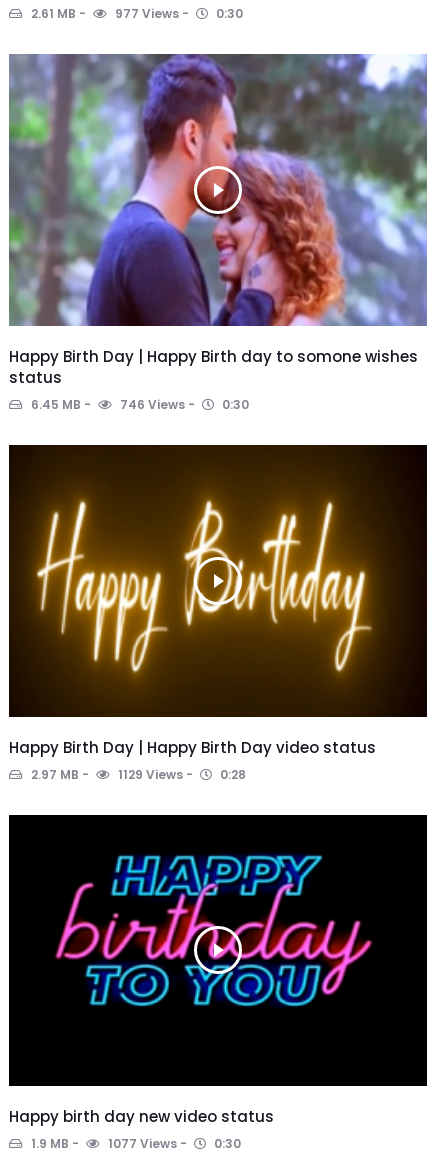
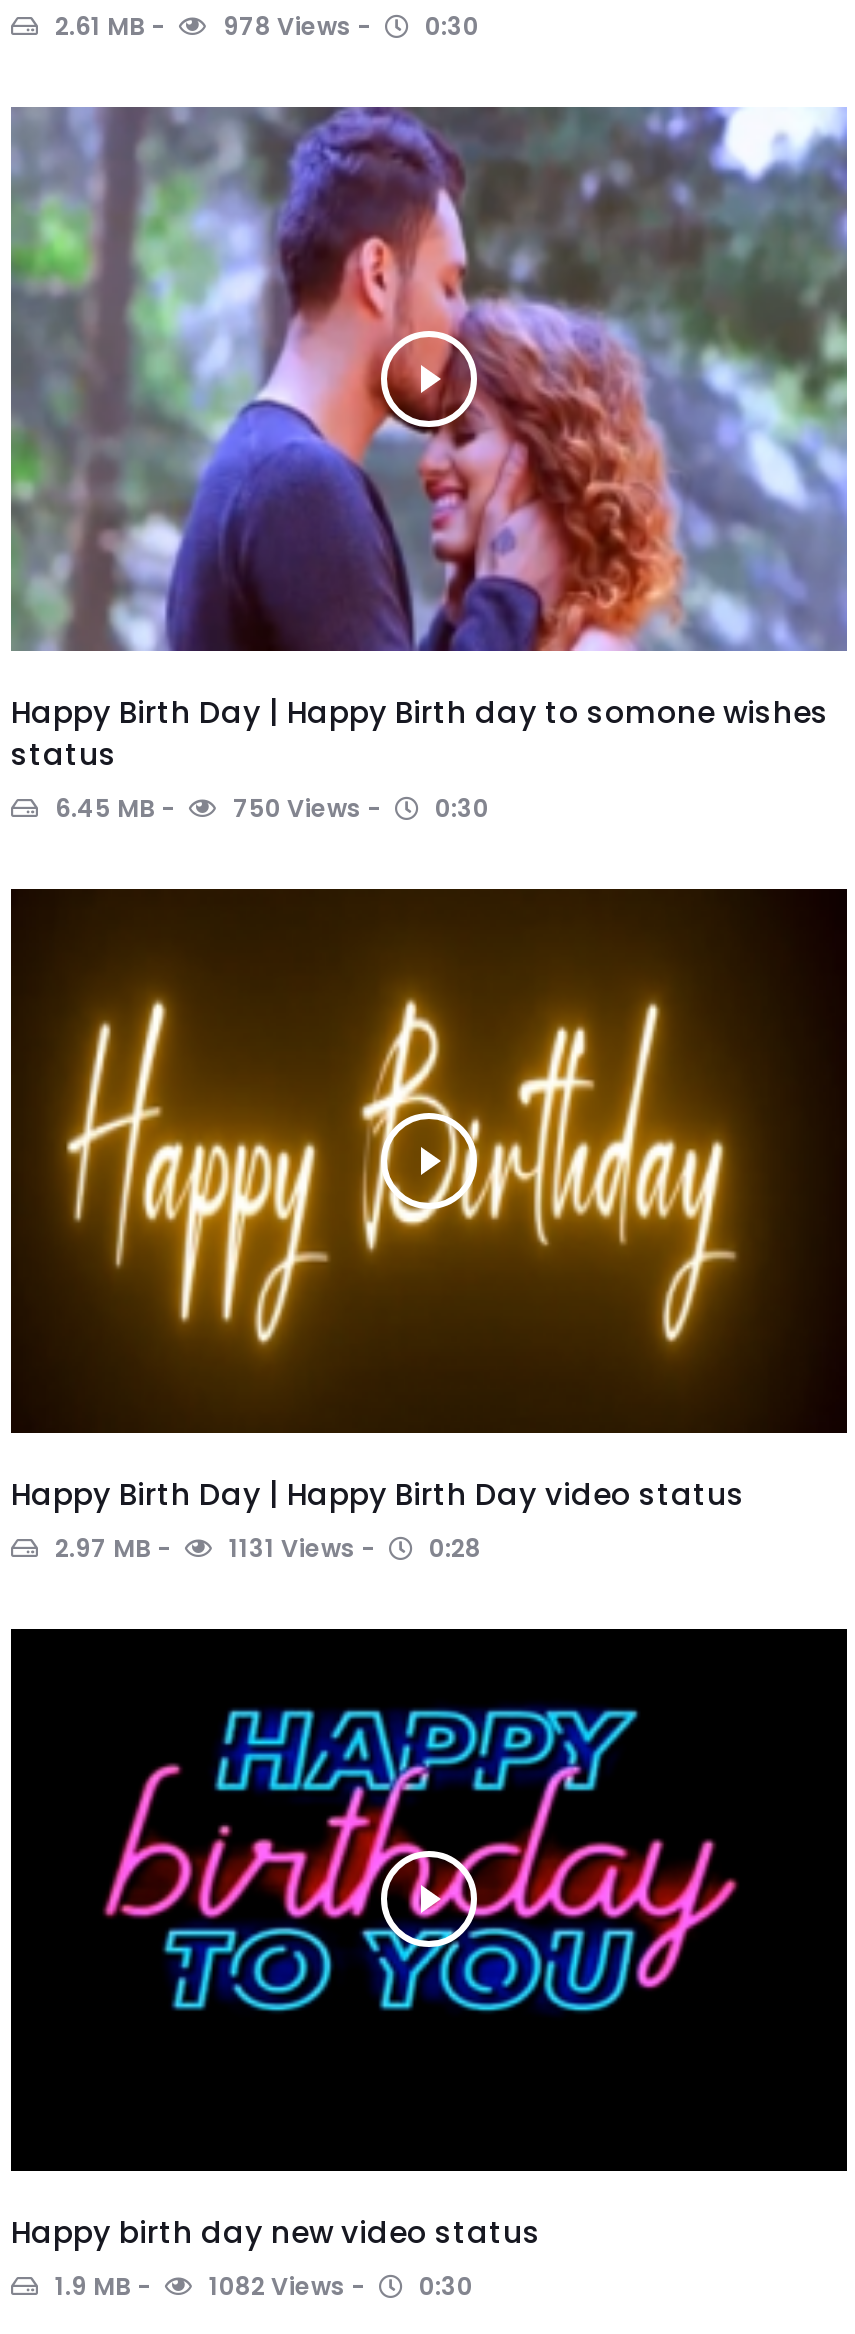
- 977 Views 0:30
+ 978 Views 0:30

- 746 Views 0:30
+ 750 Views 0:30

- 1129 Views 0:28
+ 1131 Views 0:28

- 1077 Views 0:30
+ 1082 Views 0:30
